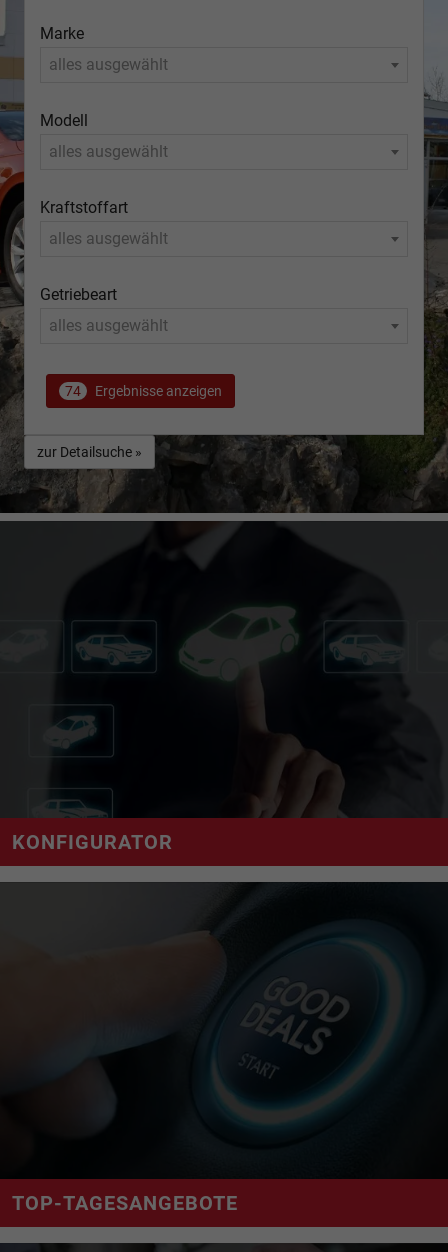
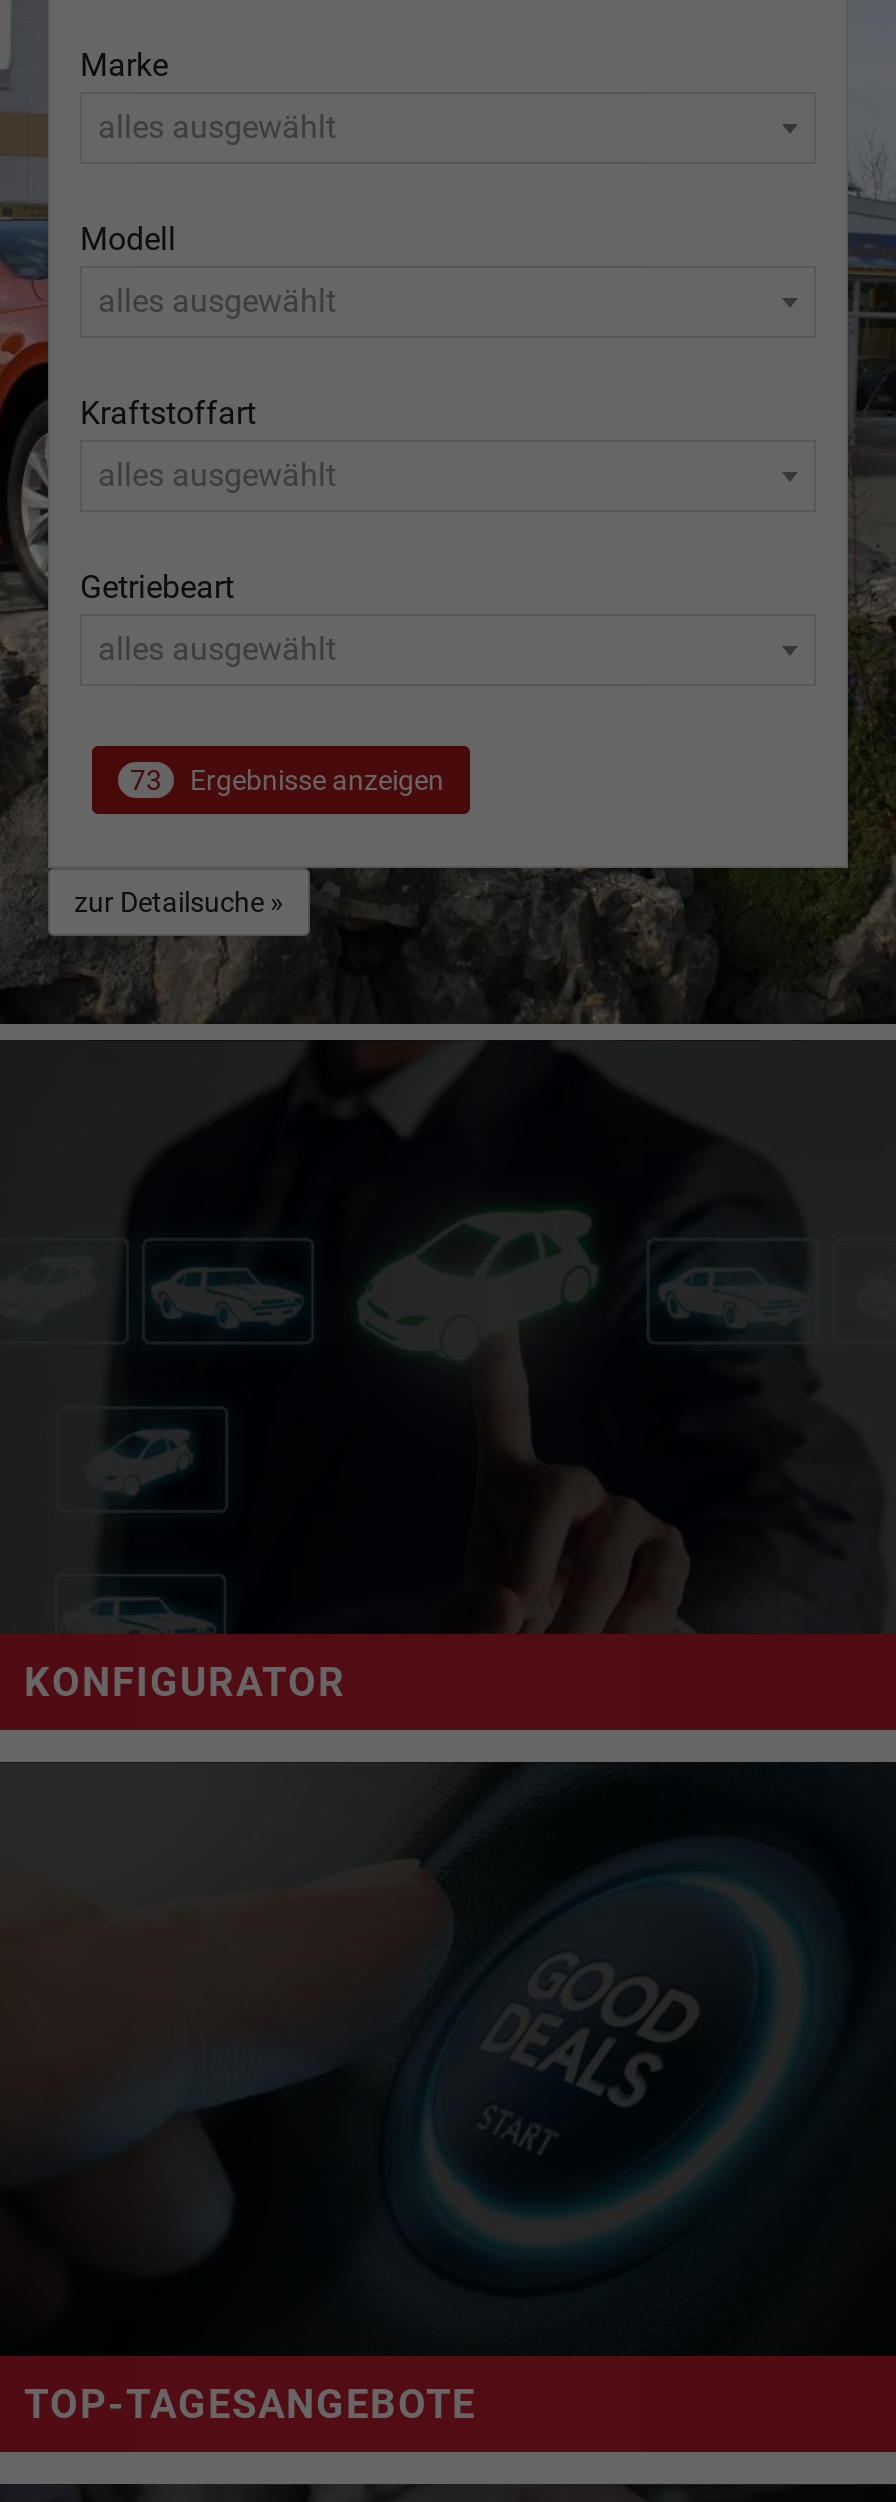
- 74 Ergebnisse anzeigen
+ 73 Ergebnisse anzeigen
